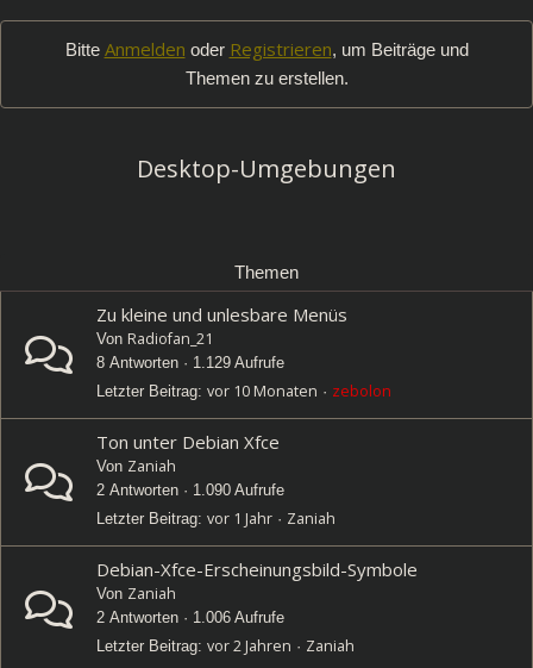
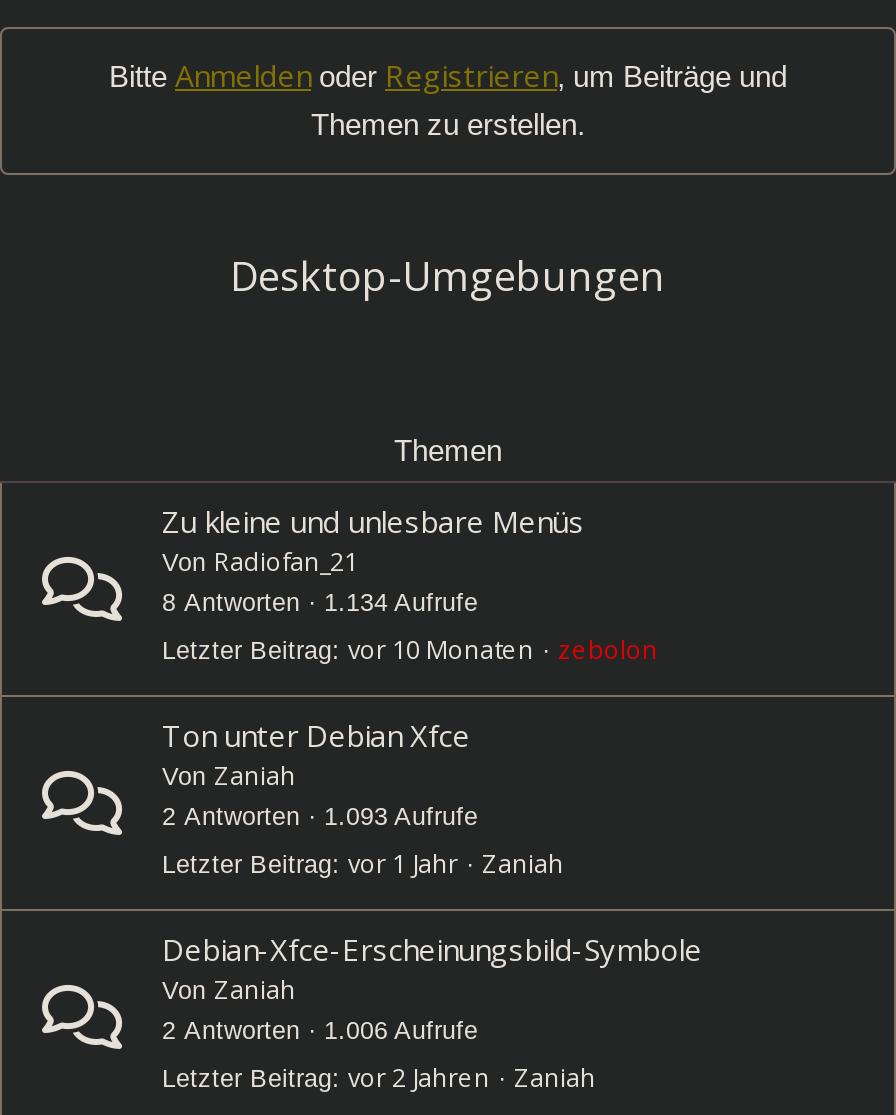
- 8 Antworten · 1.129 Aufrufe
+ 8 Antworten · 1.134 Aufrufe

- 2 Antworten · 1.090 Aufrufe
+ 2 Antworten · 1.093 Aufrufe
